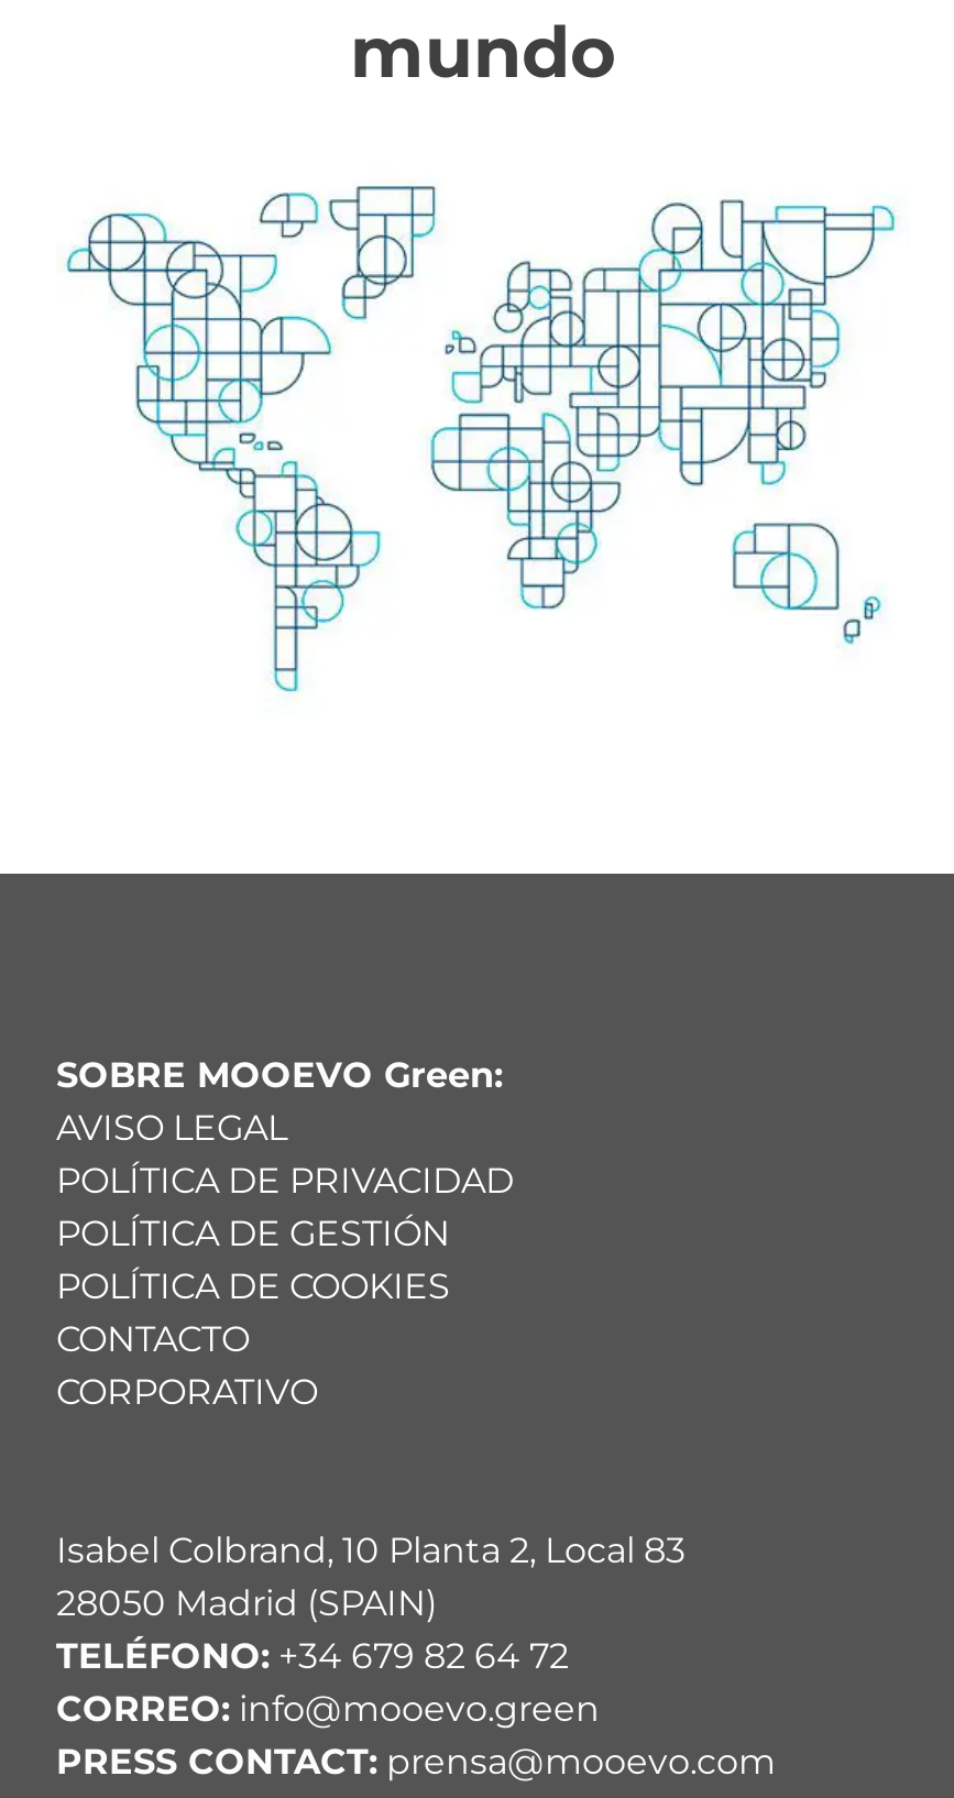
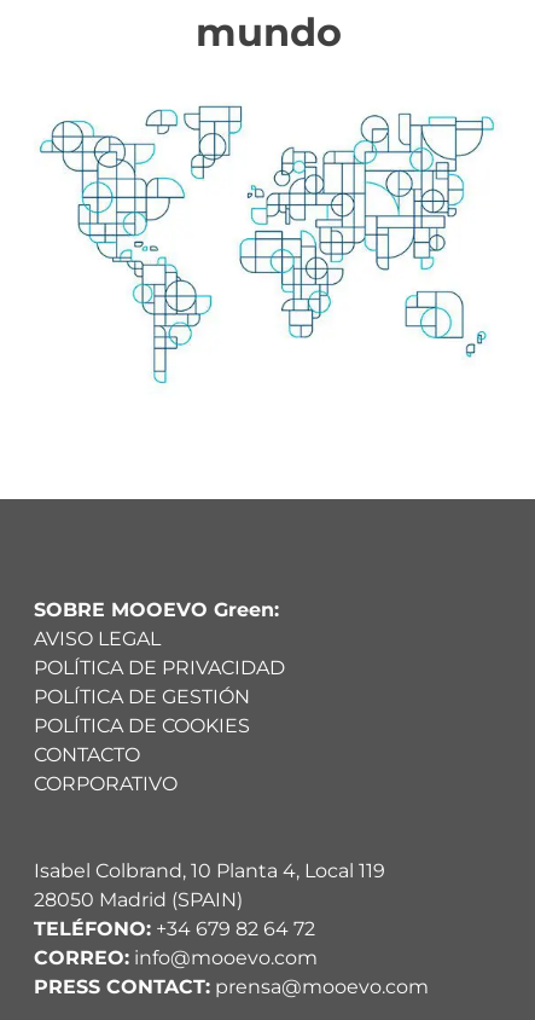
- Isabel Colbrand, 10 Planta 2, Local 83
+ Isabel Colbrand, 10 Planta 4, Local 119

- CORREO: info@mooevo.green
+ CORREO: info@mooevo.com
